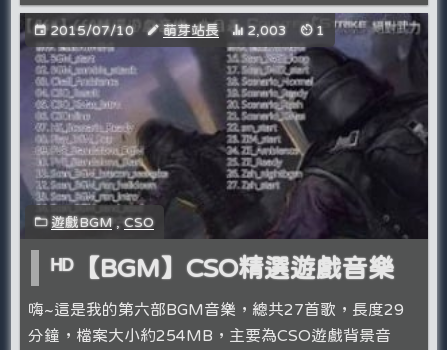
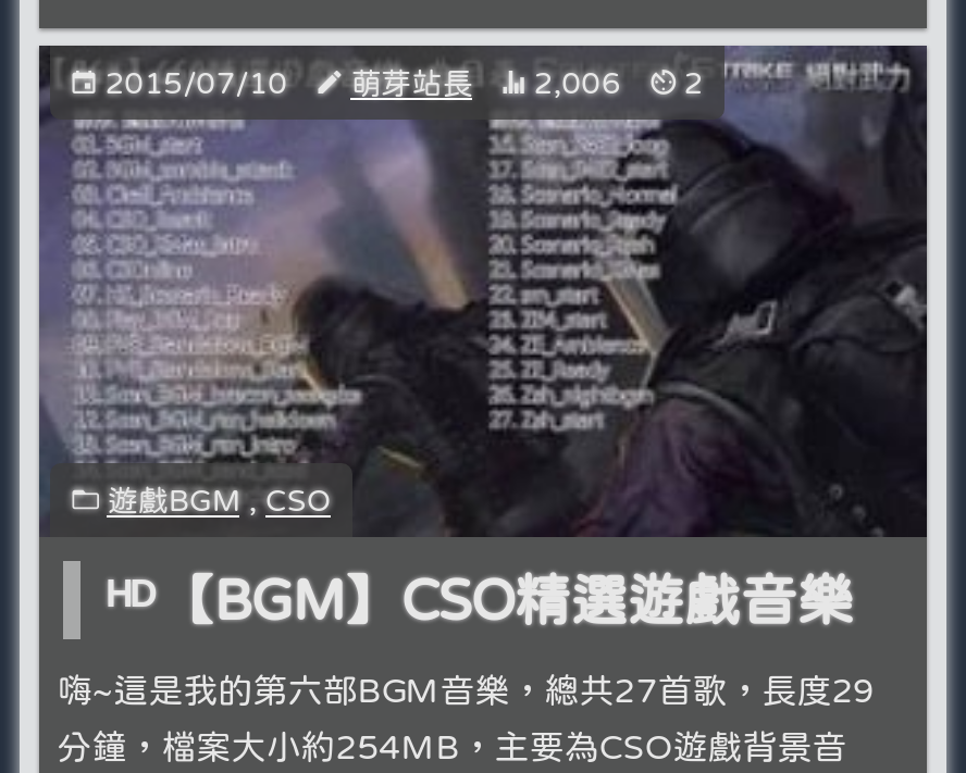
- 2,003
+ 2,006

- 1
+ 2
